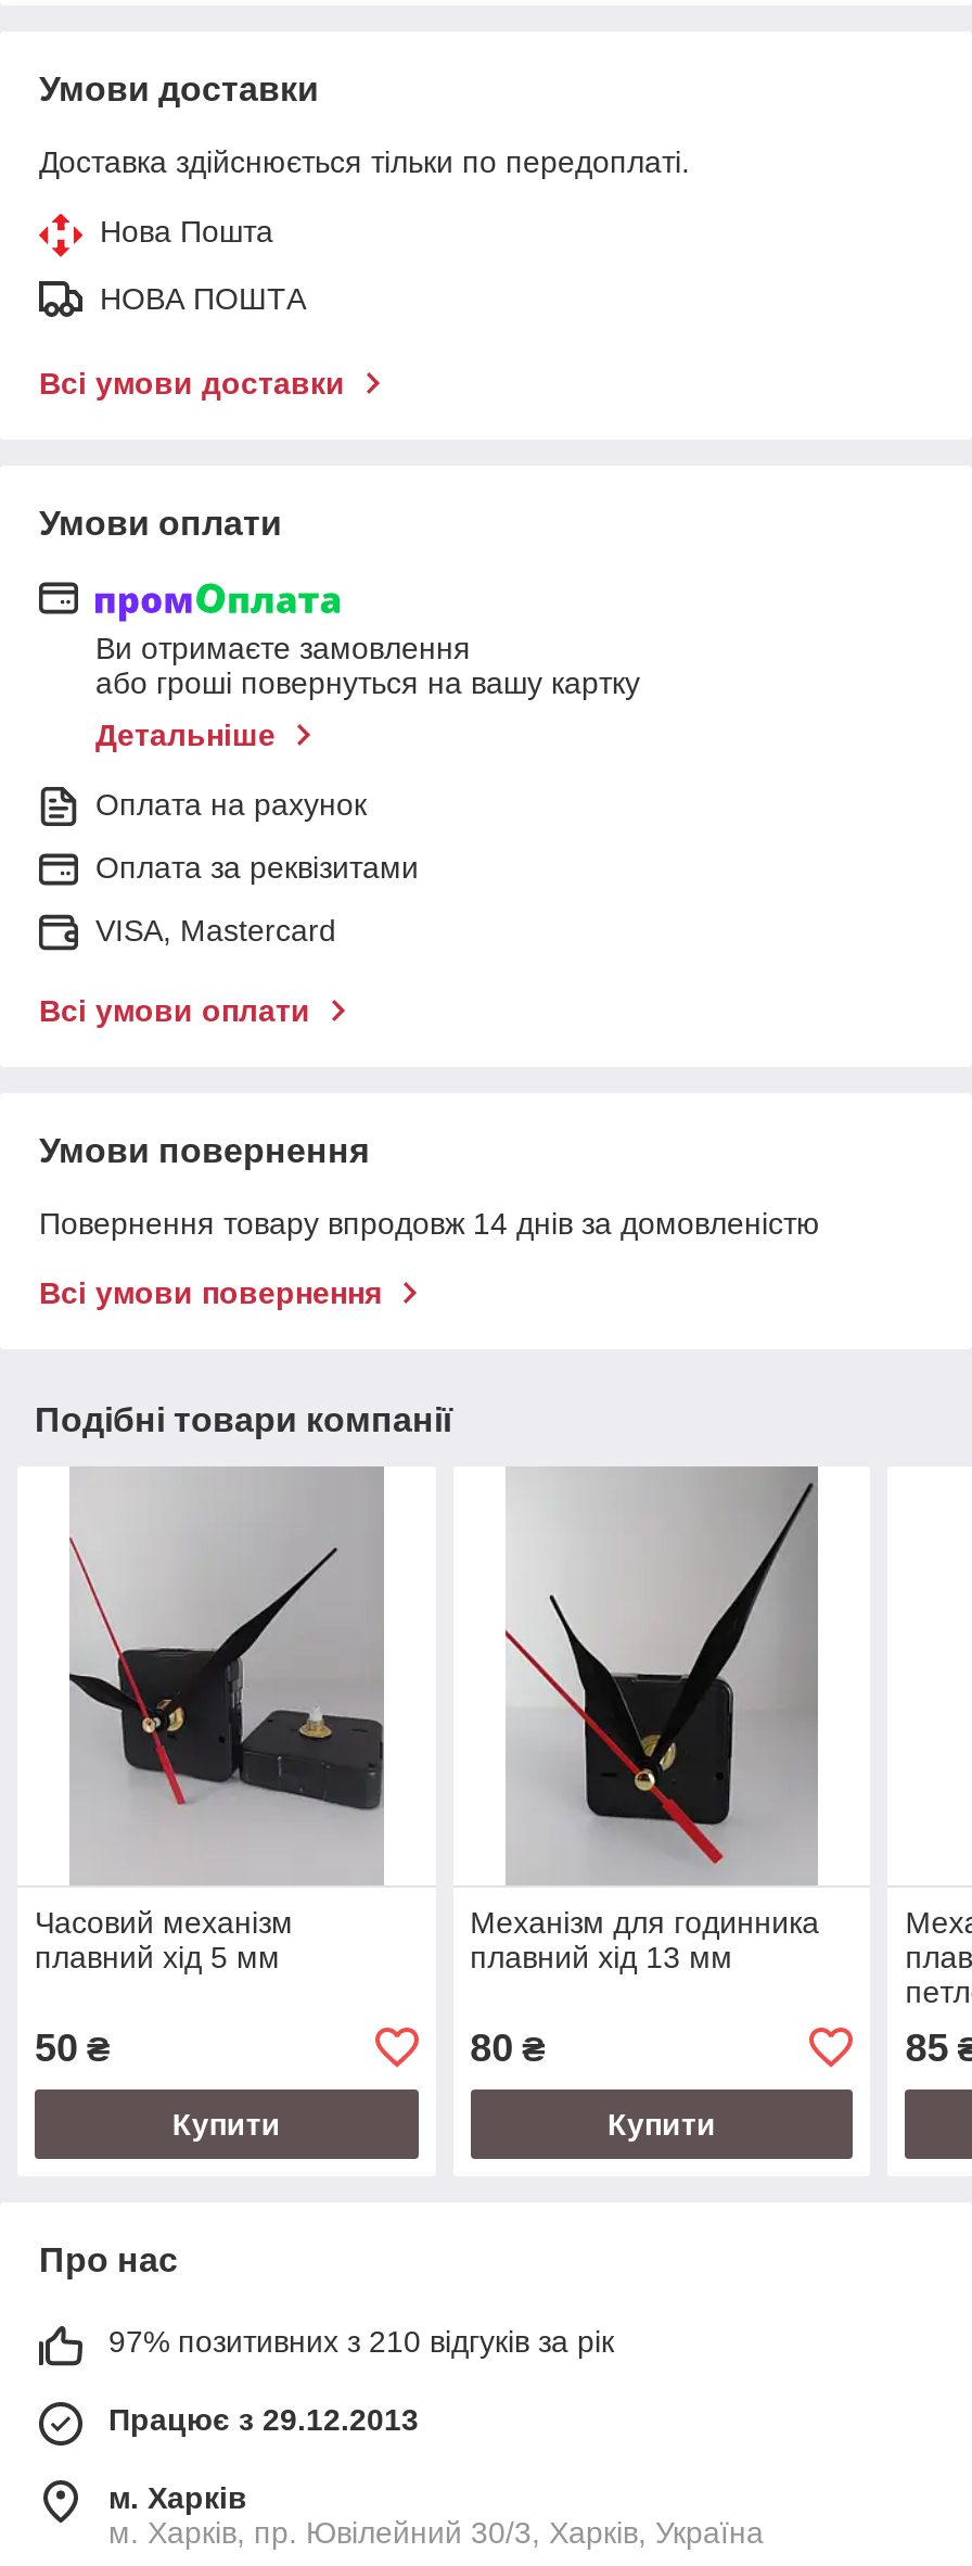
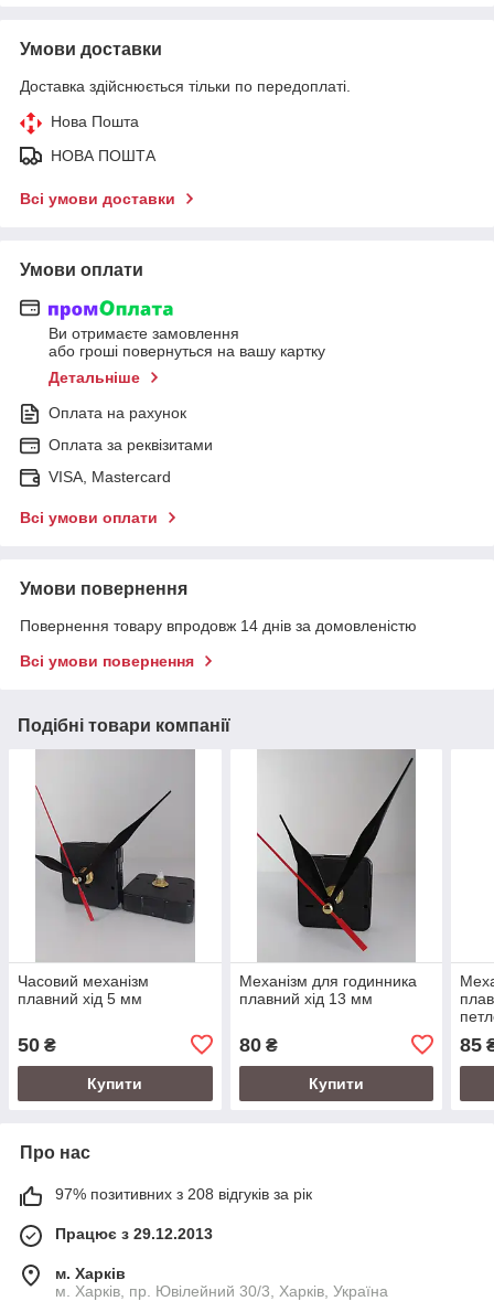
- 97% позитивних з 210 відгуків за рік
+ 97% позитивних з 208 відгуків за рік
